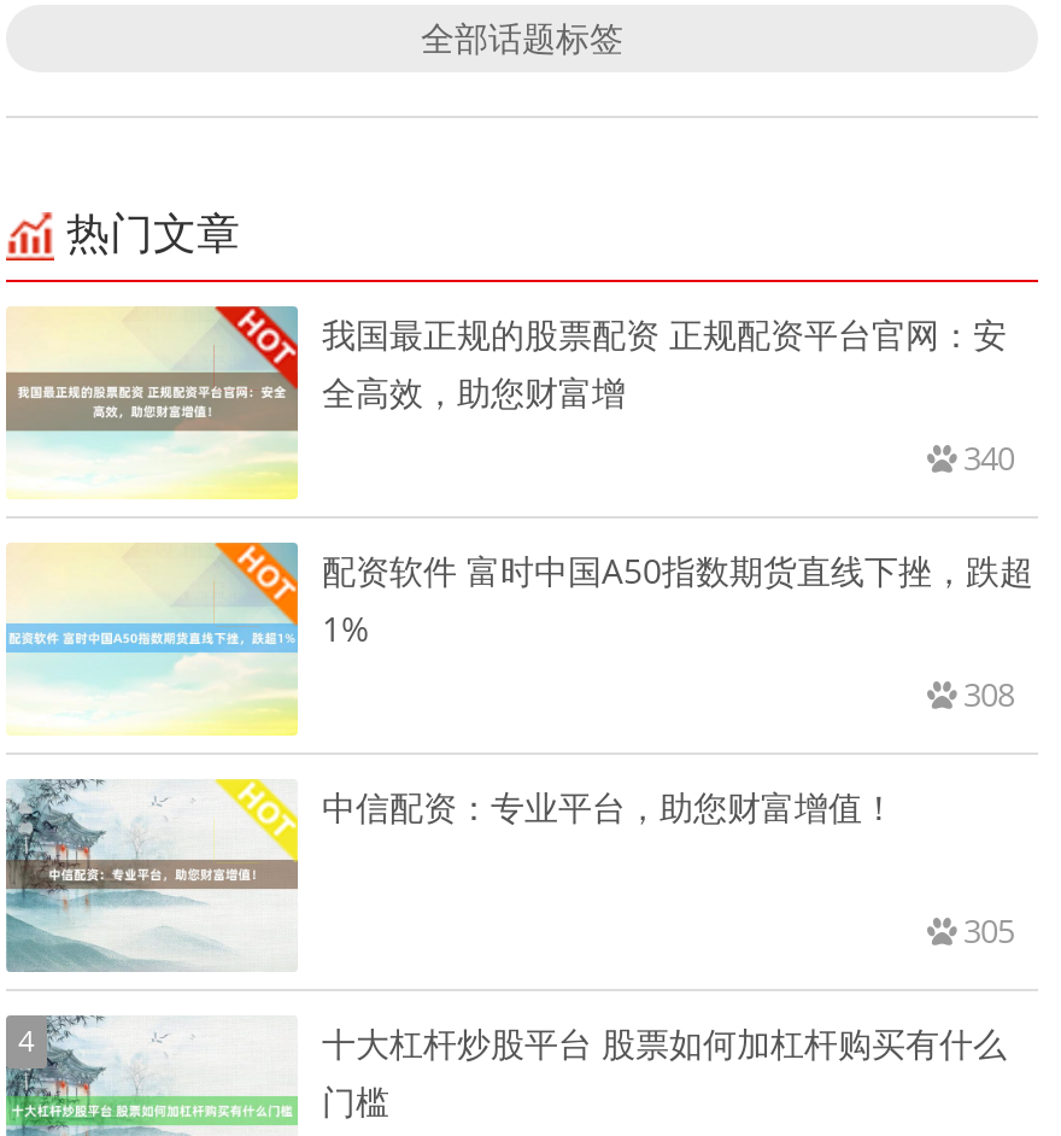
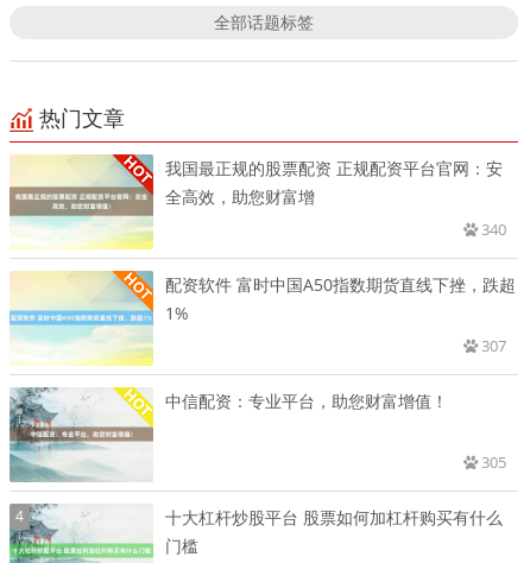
- 308
+ 307
